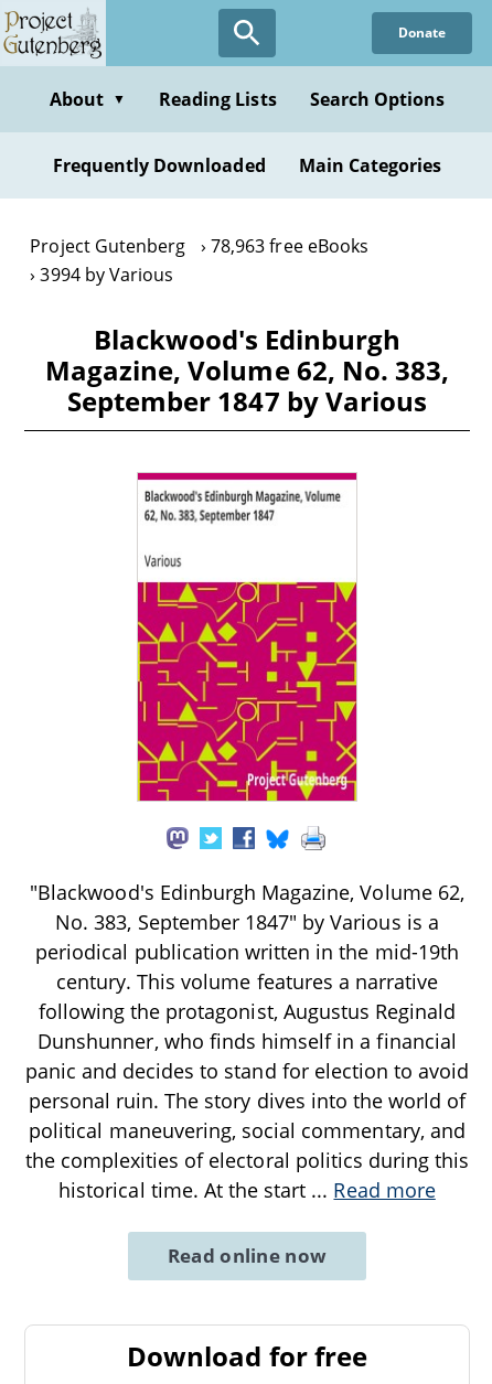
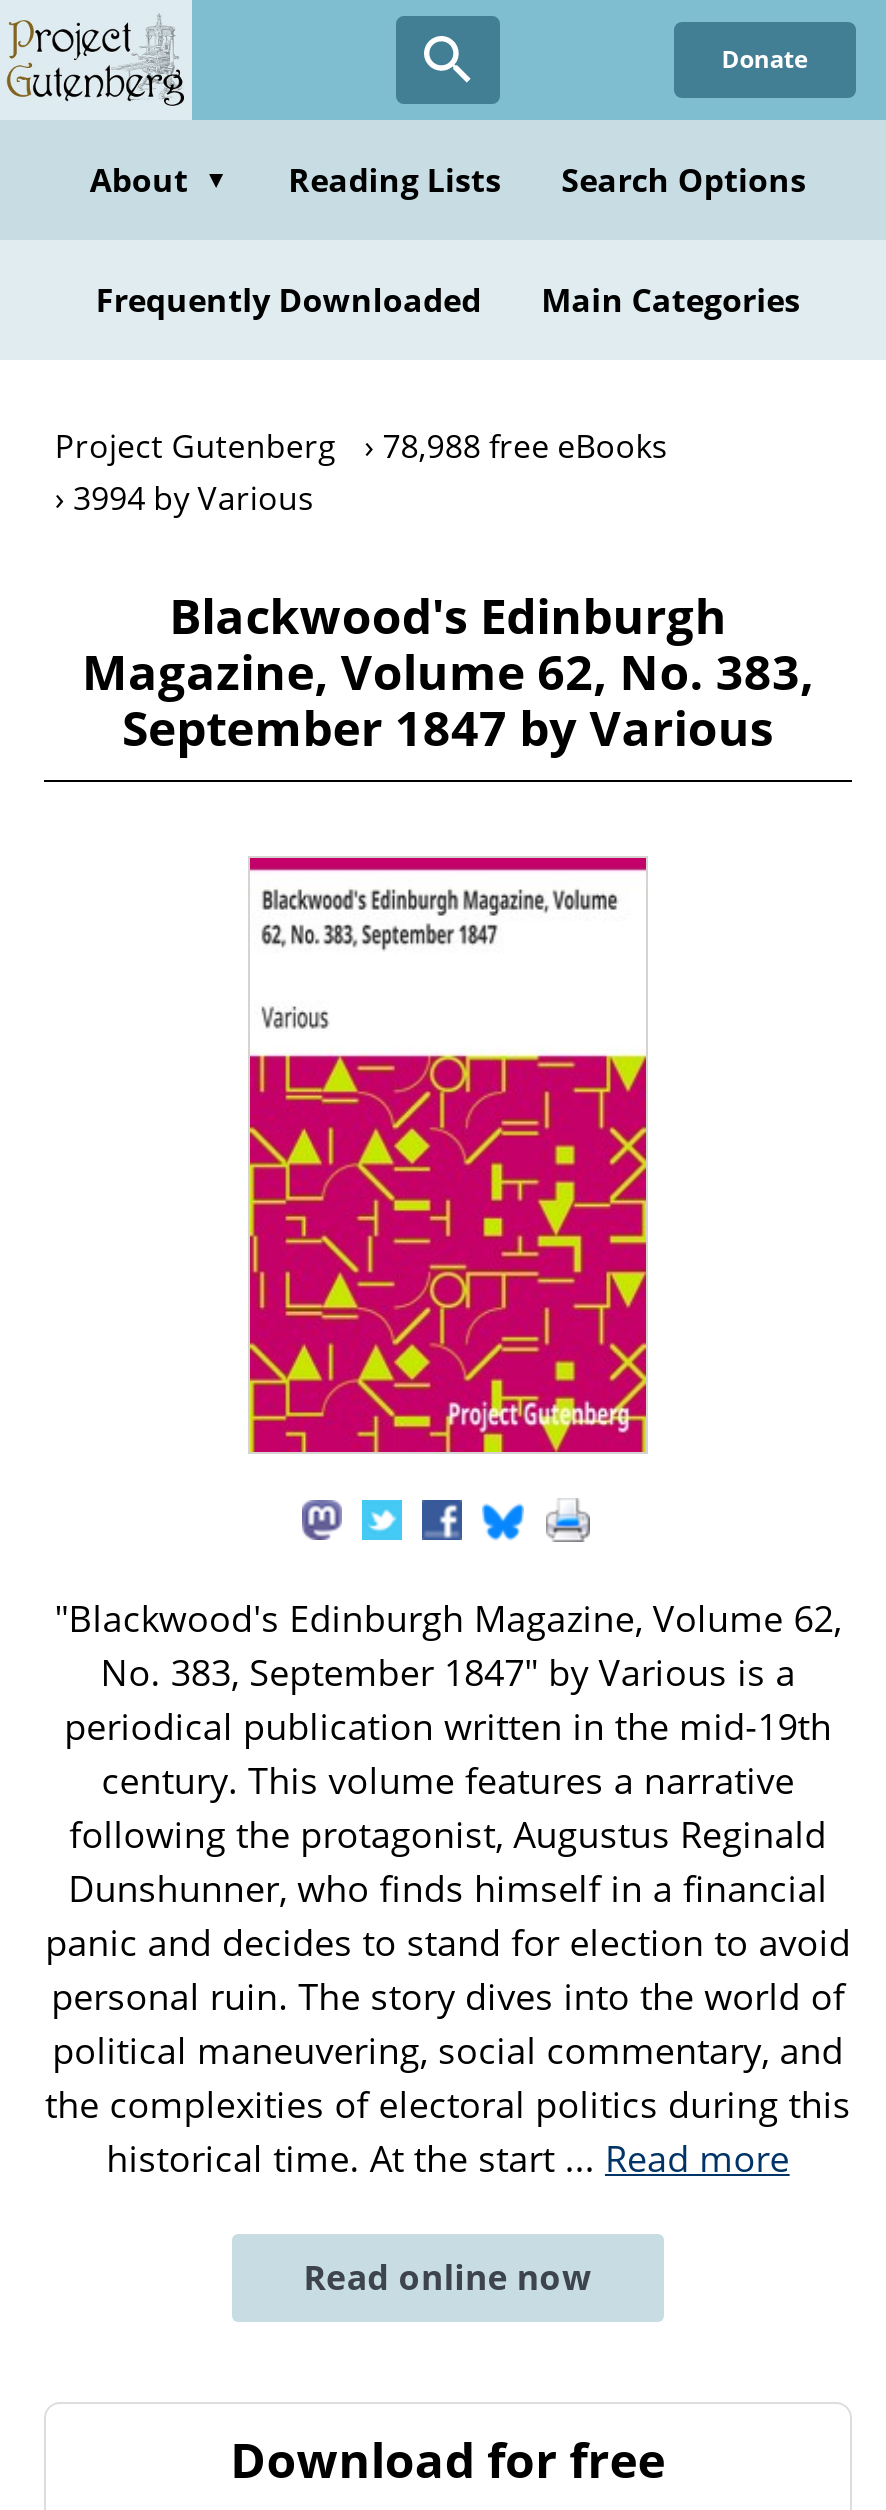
- Project Gutenberg 78,963 free eBooks
+ Project Gutenberg 78,988 free eBooks
